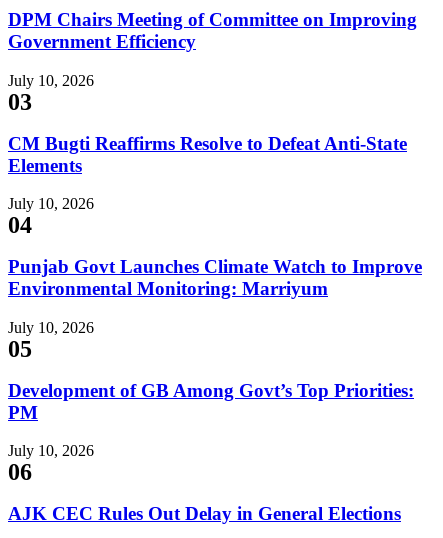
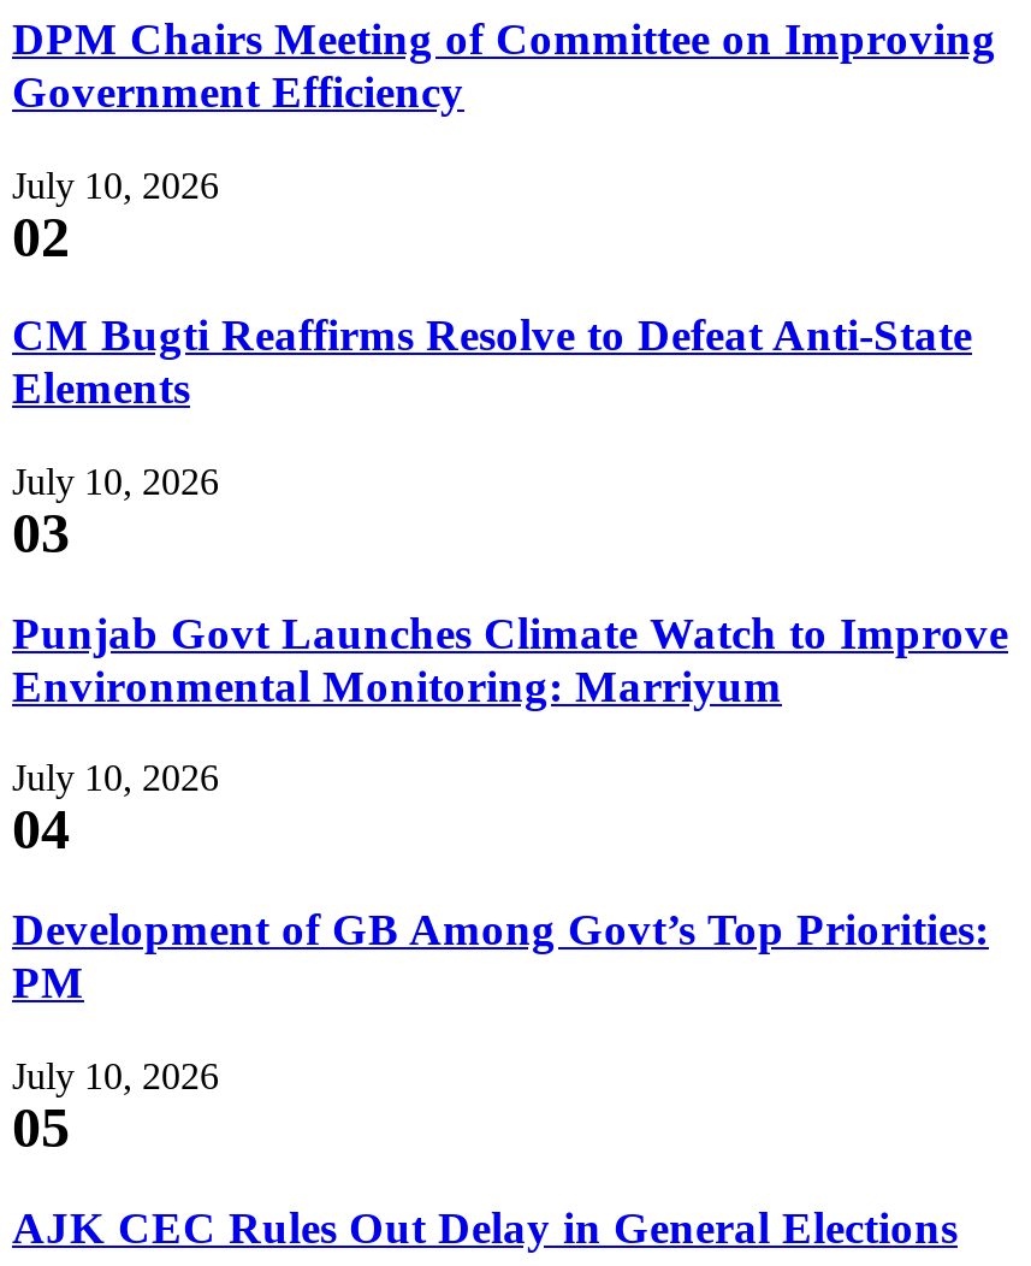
- 03
+ 02

- 04
+ 03

- 05
+ 04

- 06
+ 05
